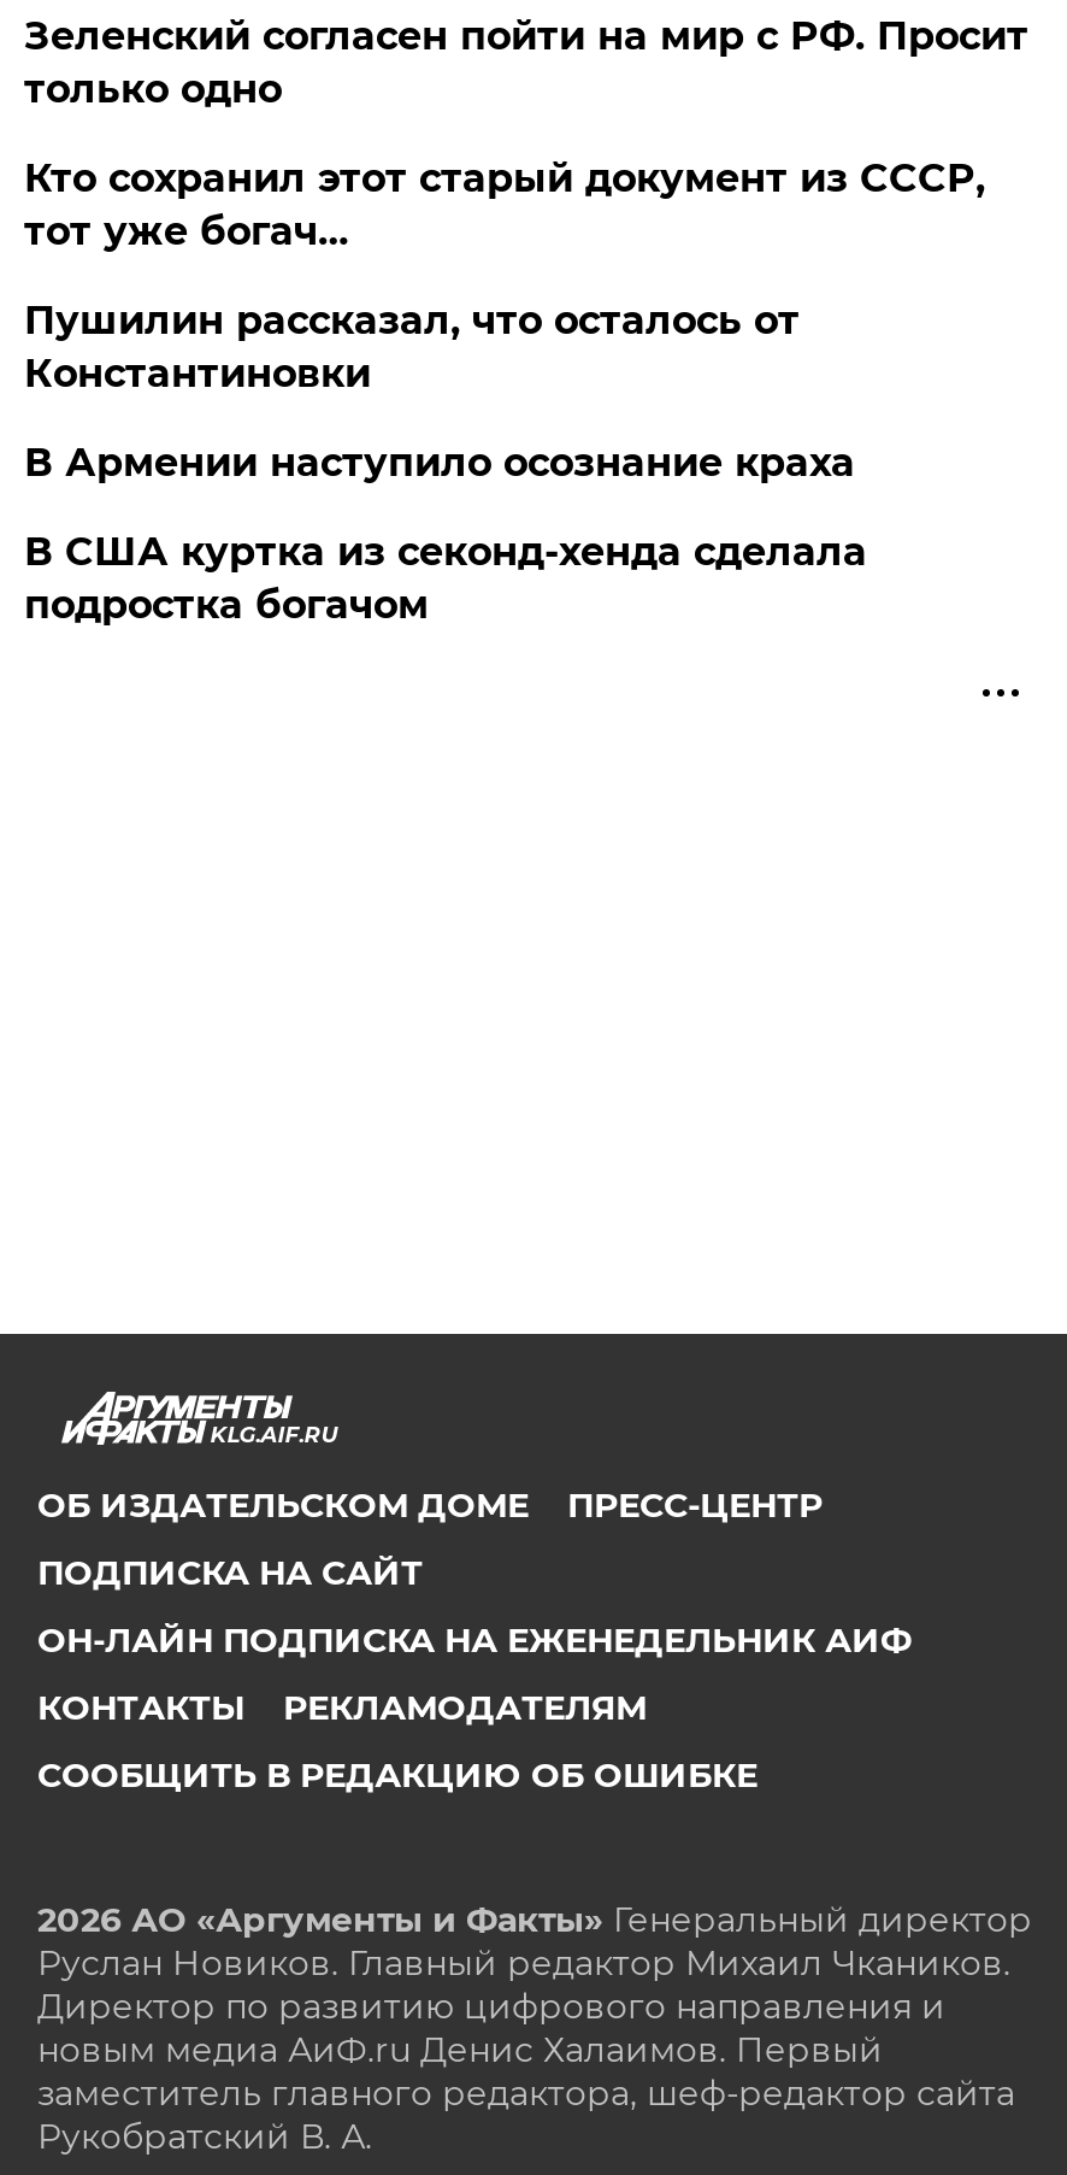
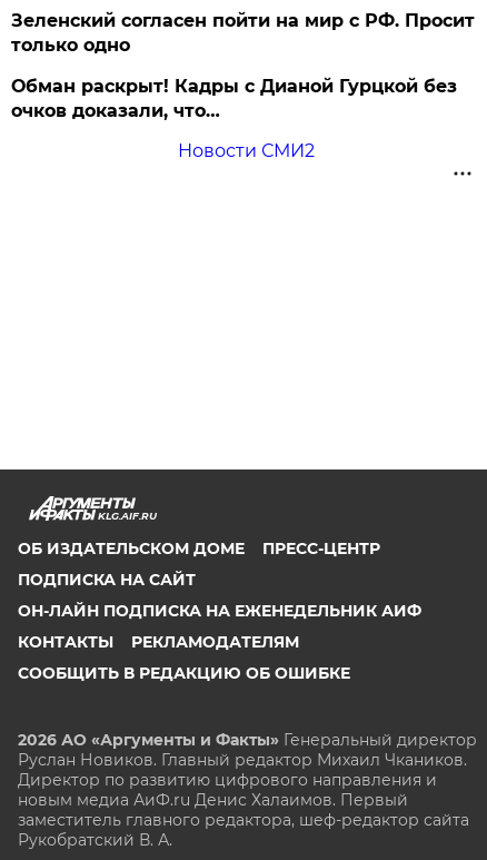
- Кто сохранил этот старый документ из СССР,
- тот уже богач…
- Пушилин рассказал, что осталось от
- Константиновки
- В Армении наступило осознание краха
- В США куртка из секонд-хенда сделала
- подростка богачом
+ Обман раскрыт! Кадры с Дианой Гурцкой без
+ очков доказали, что…
+ Новости СМИ2
